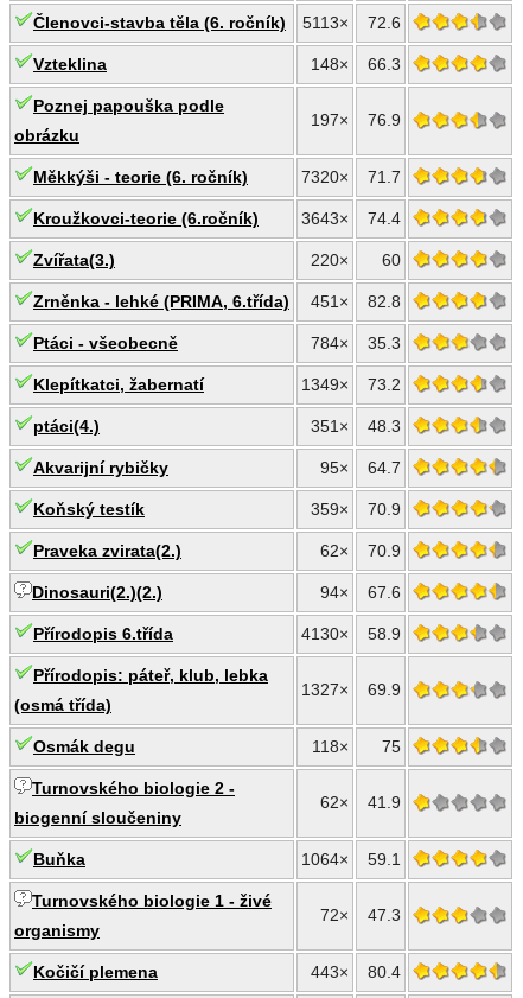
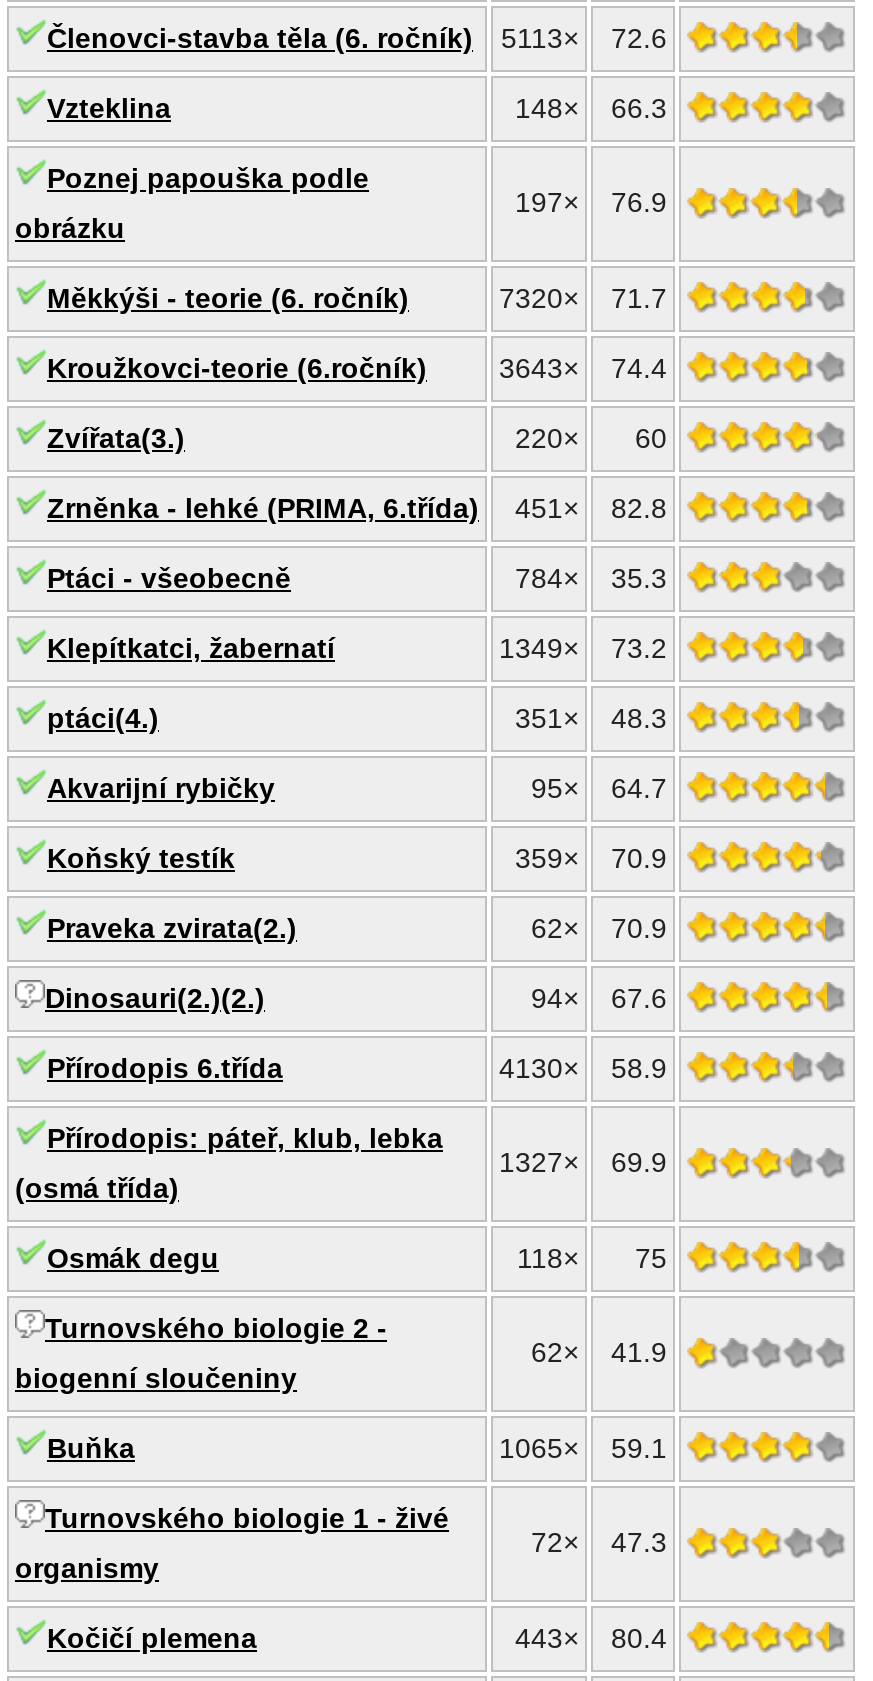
- 1064× 59.1
+ 1065× 59.1
